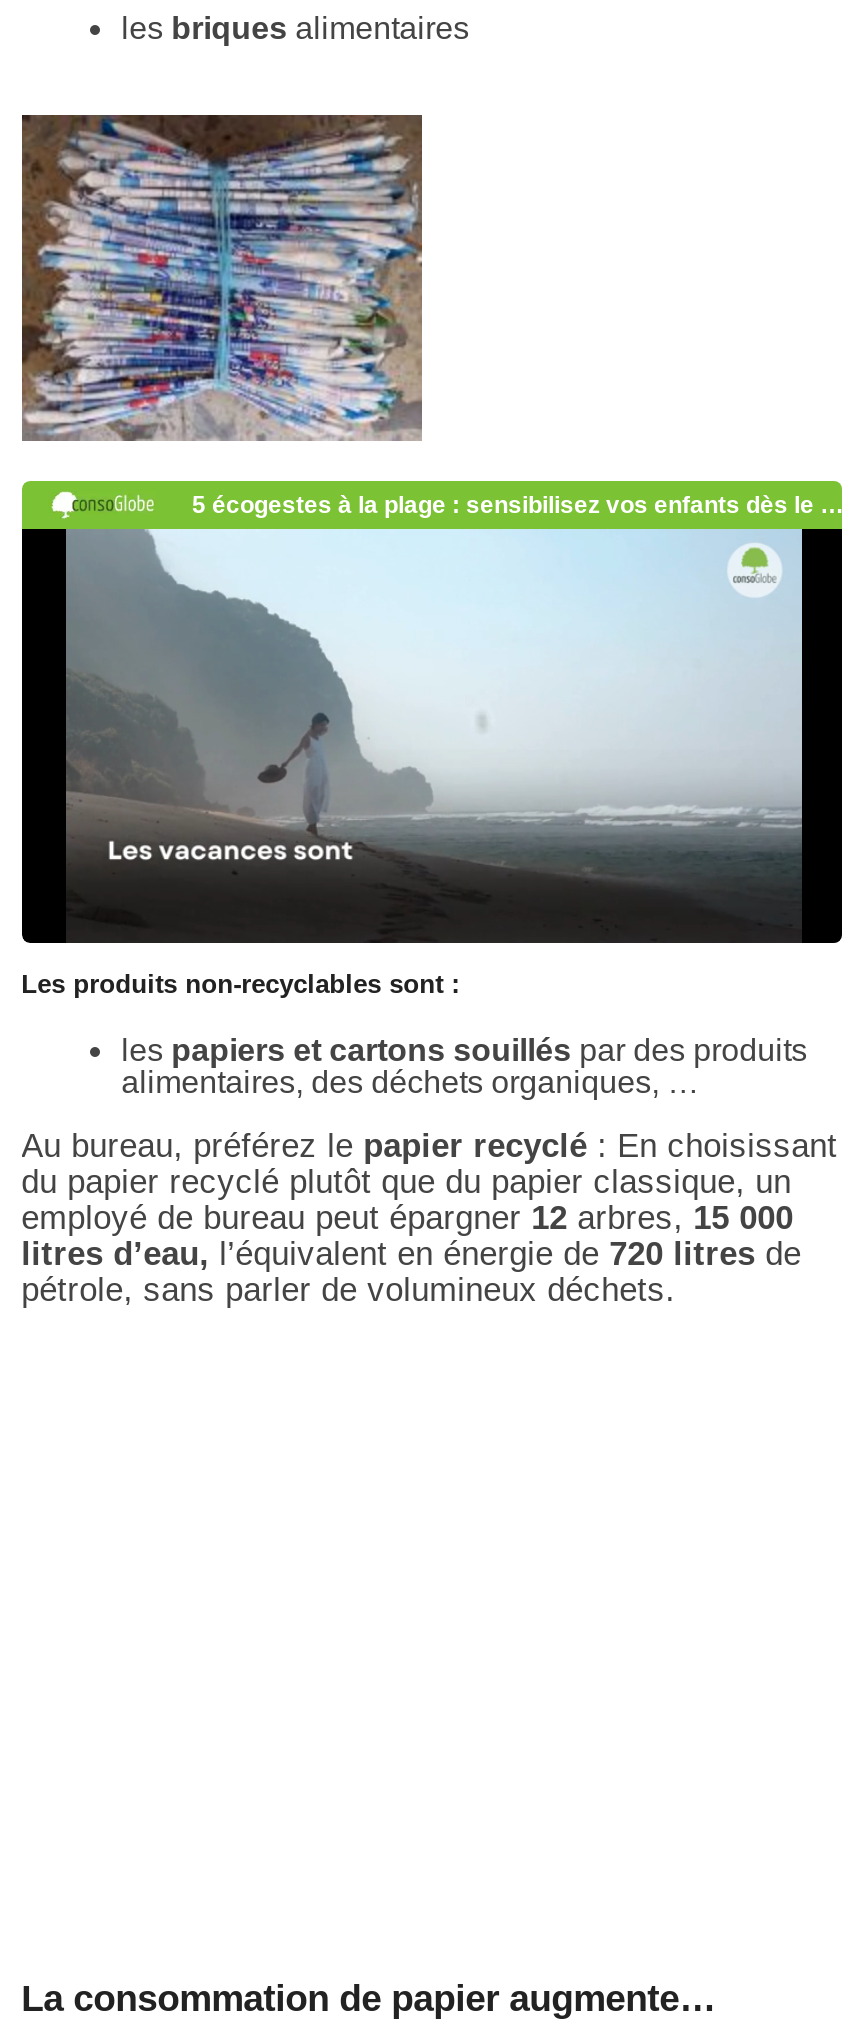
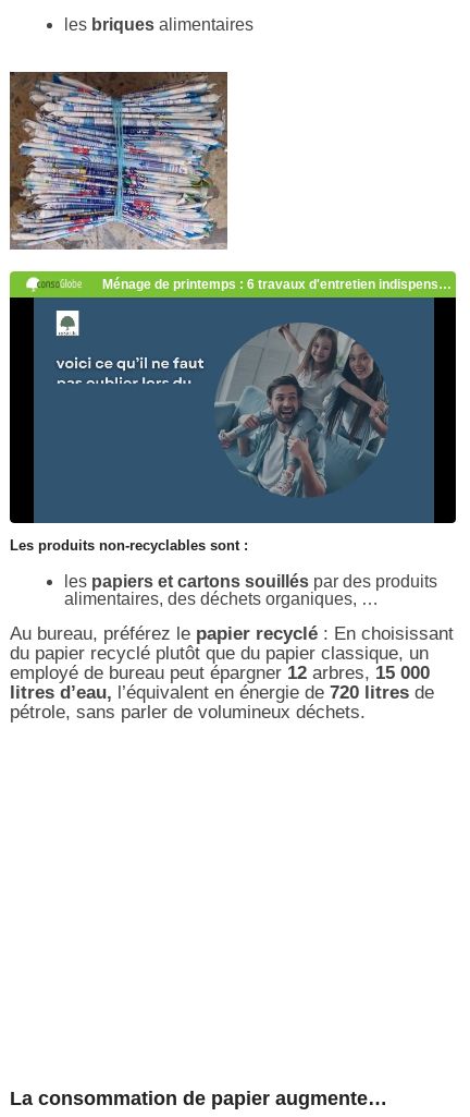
- [image]
+ [image]
